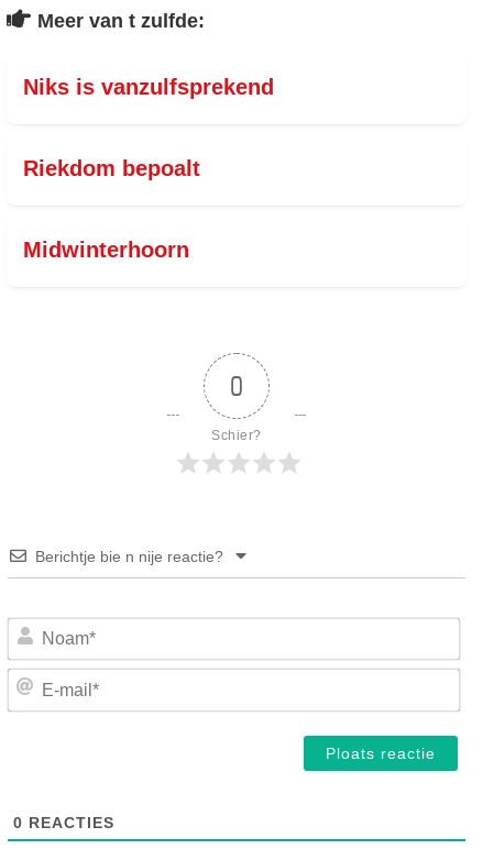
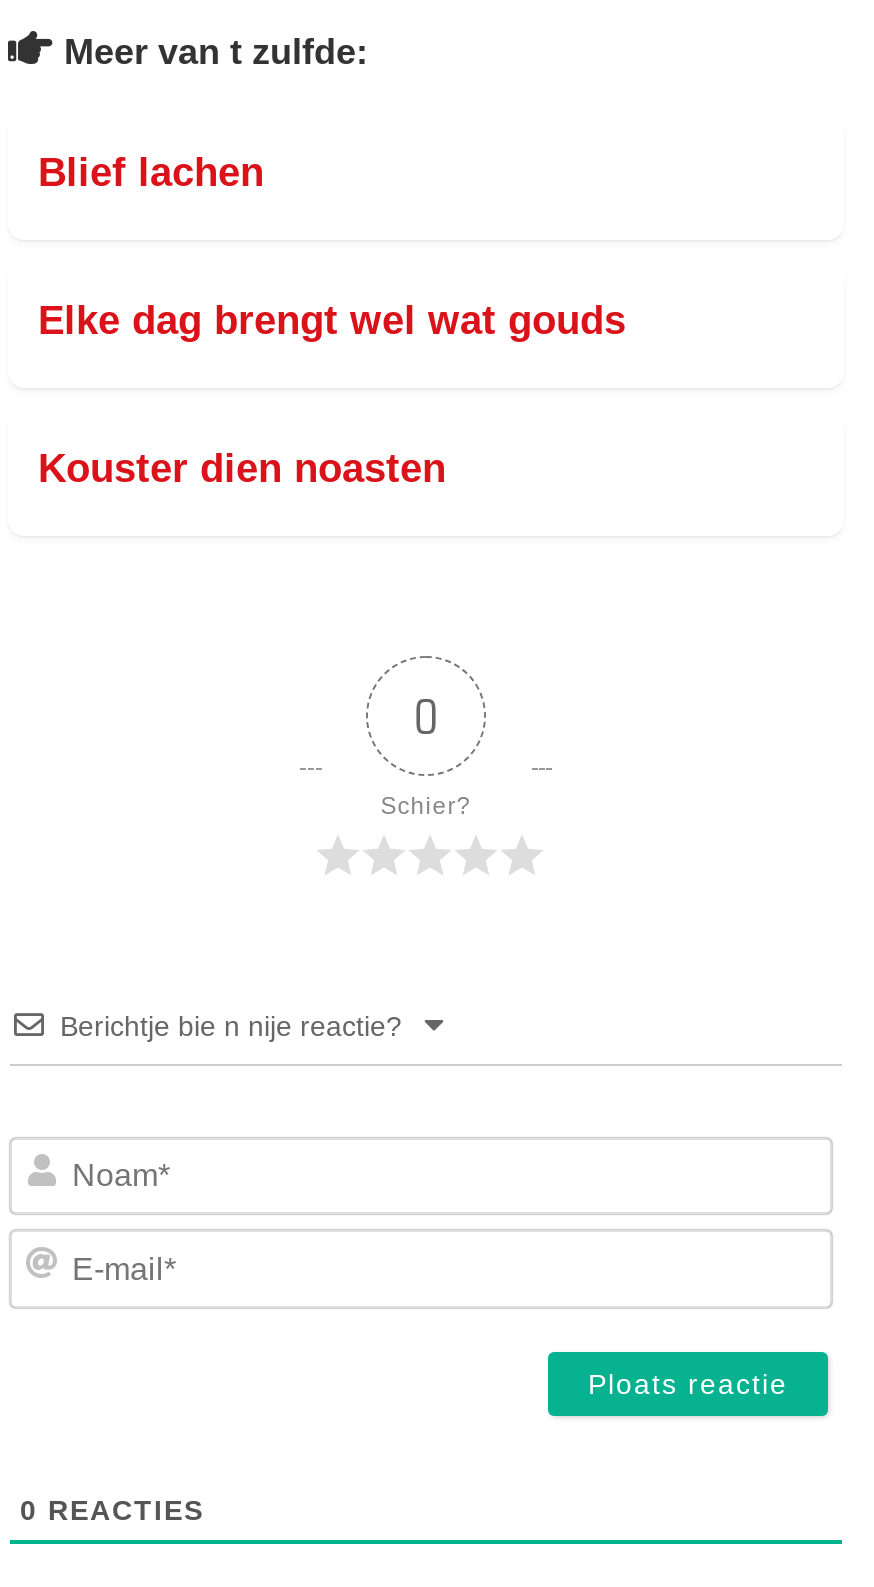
- Niks is vanzulfsprekend
+ Blief lachen

- Riekdom bepoalt
+ Elke dag brengt wel wat gouds

- Midwinterhoorn
+ Kouster dien noasten
